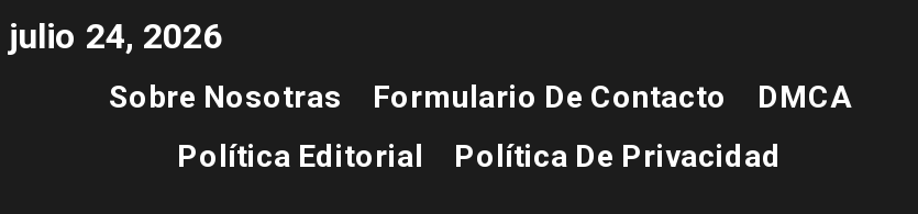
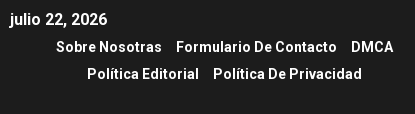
- julio 24, 2026
+ julio 22, 2026
